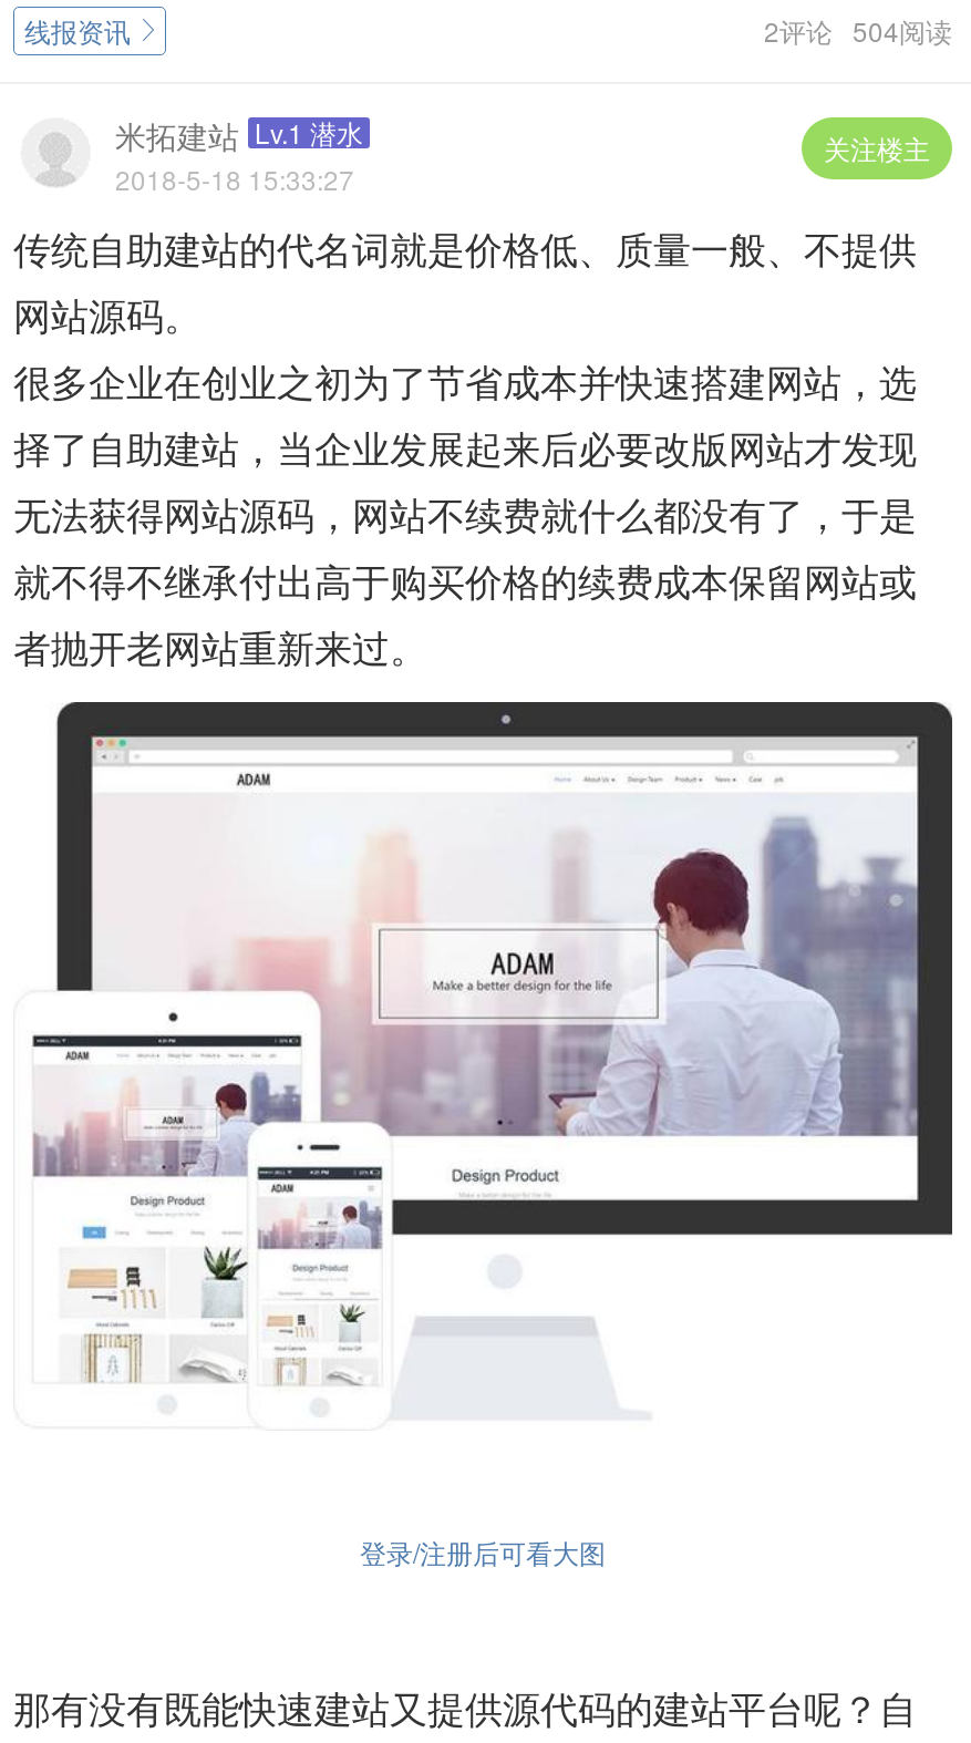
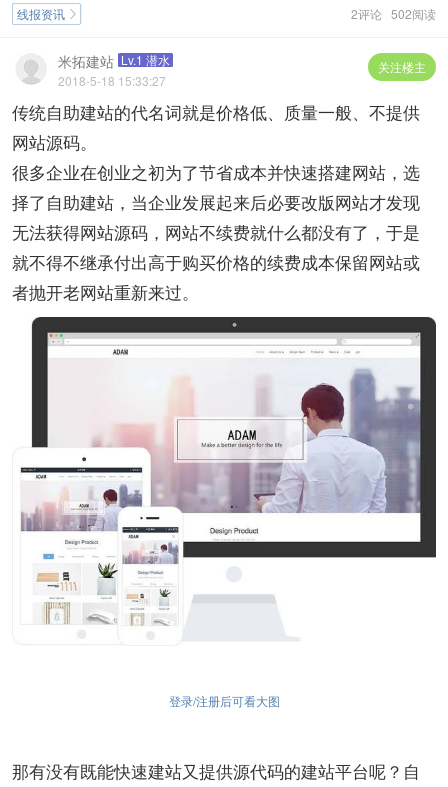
- 2评论 504阅读
+ 2评论 502阅读
